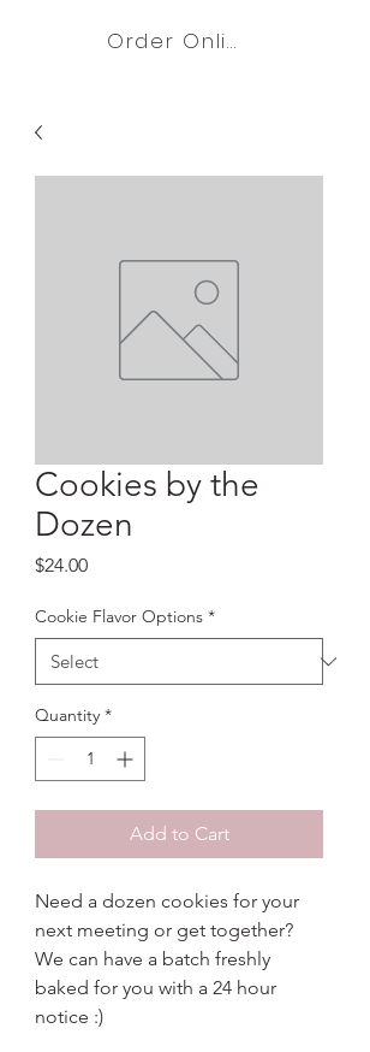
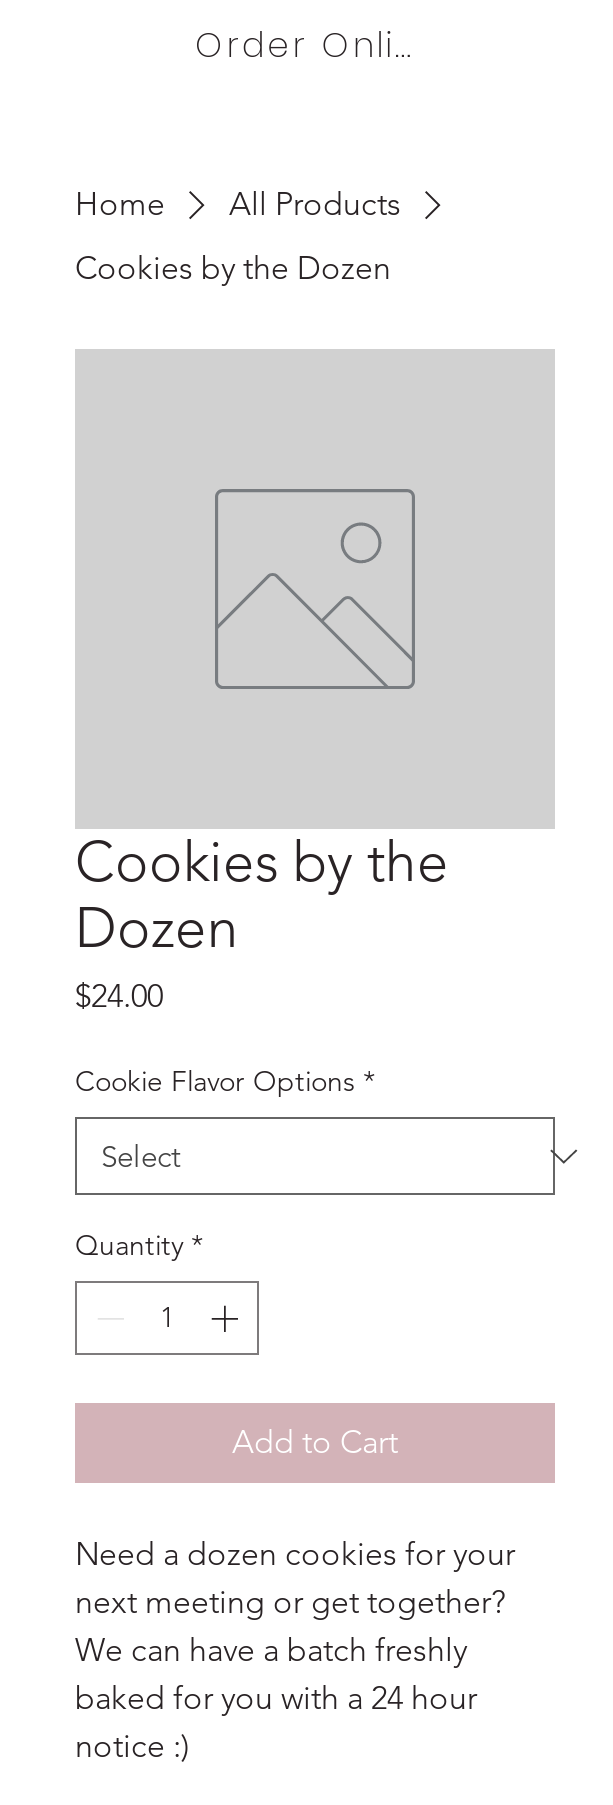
+ Home
+ All Products
+ Cookies by the Dozen
